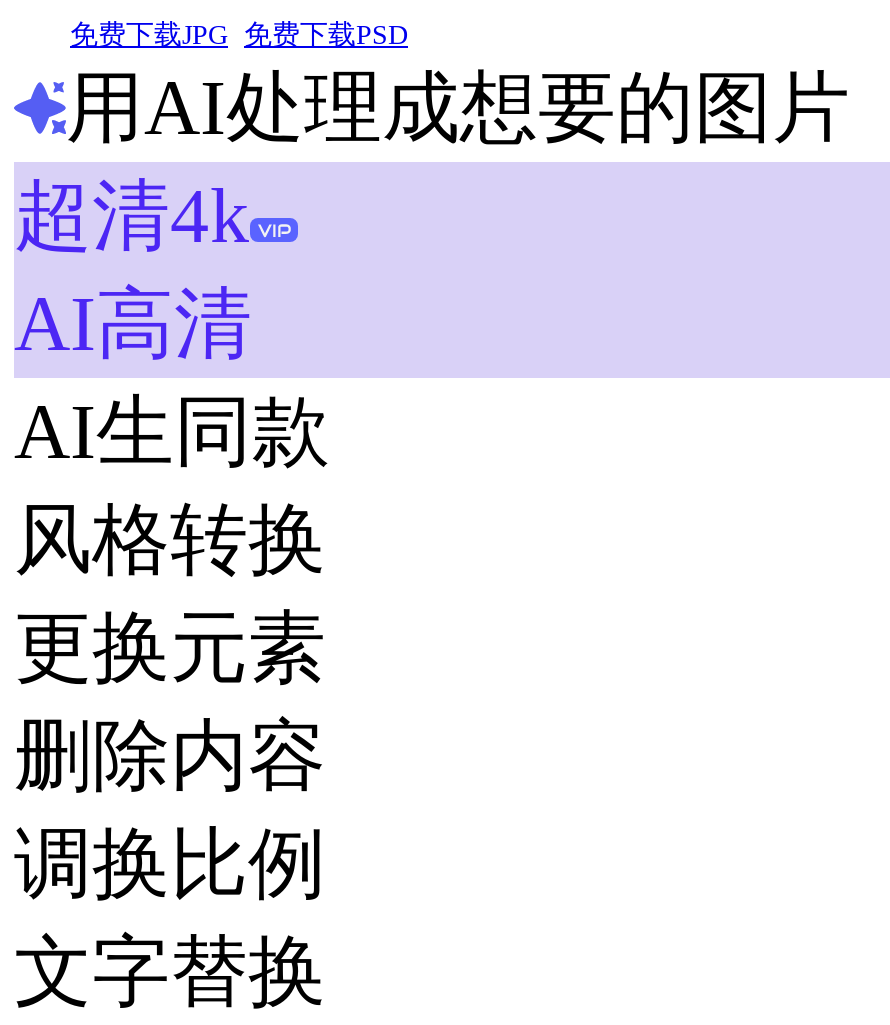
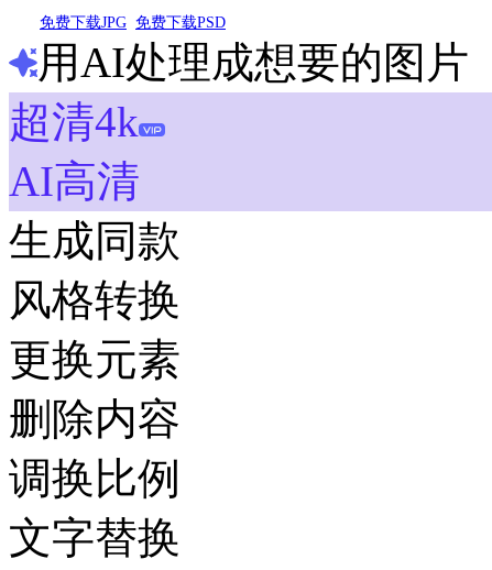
- AI生同款
+ 生成同款
